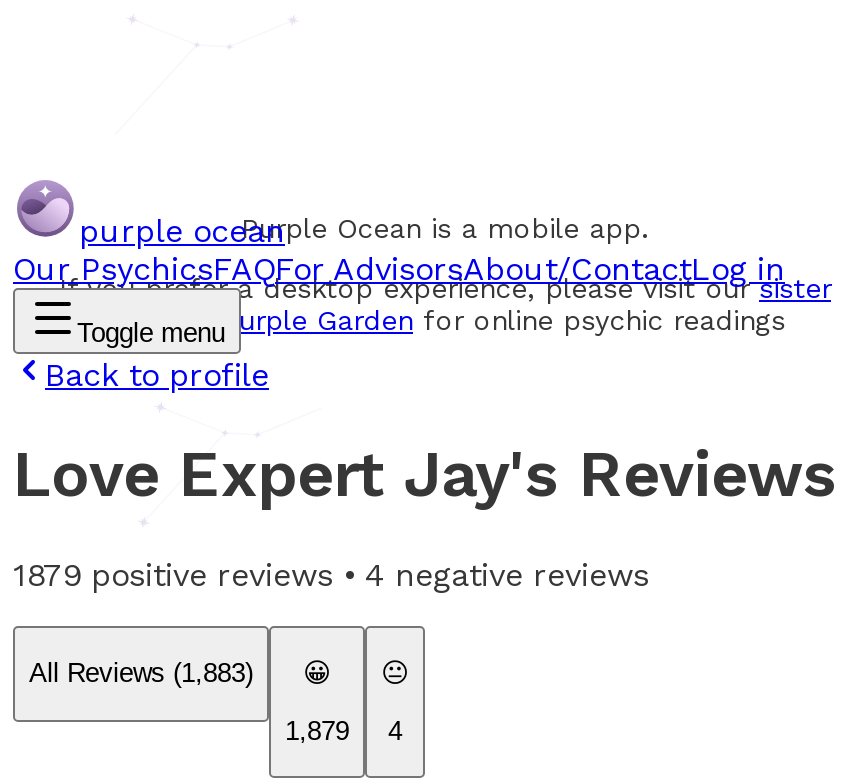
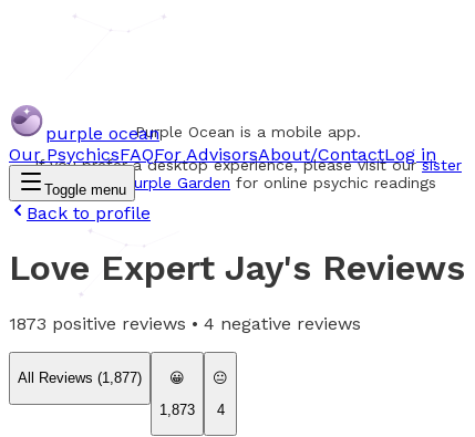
- 1879 positive reviews • 4 negative reviews
+ 1873 positive reviews • 4 negative reviews

- All Reviews (1,883)
+ All Reviews (1,877)

- 1,879 4
+ 1,873 4
